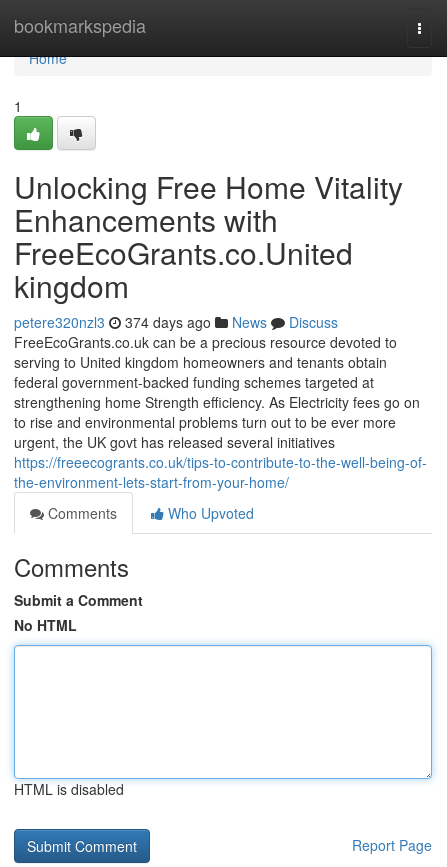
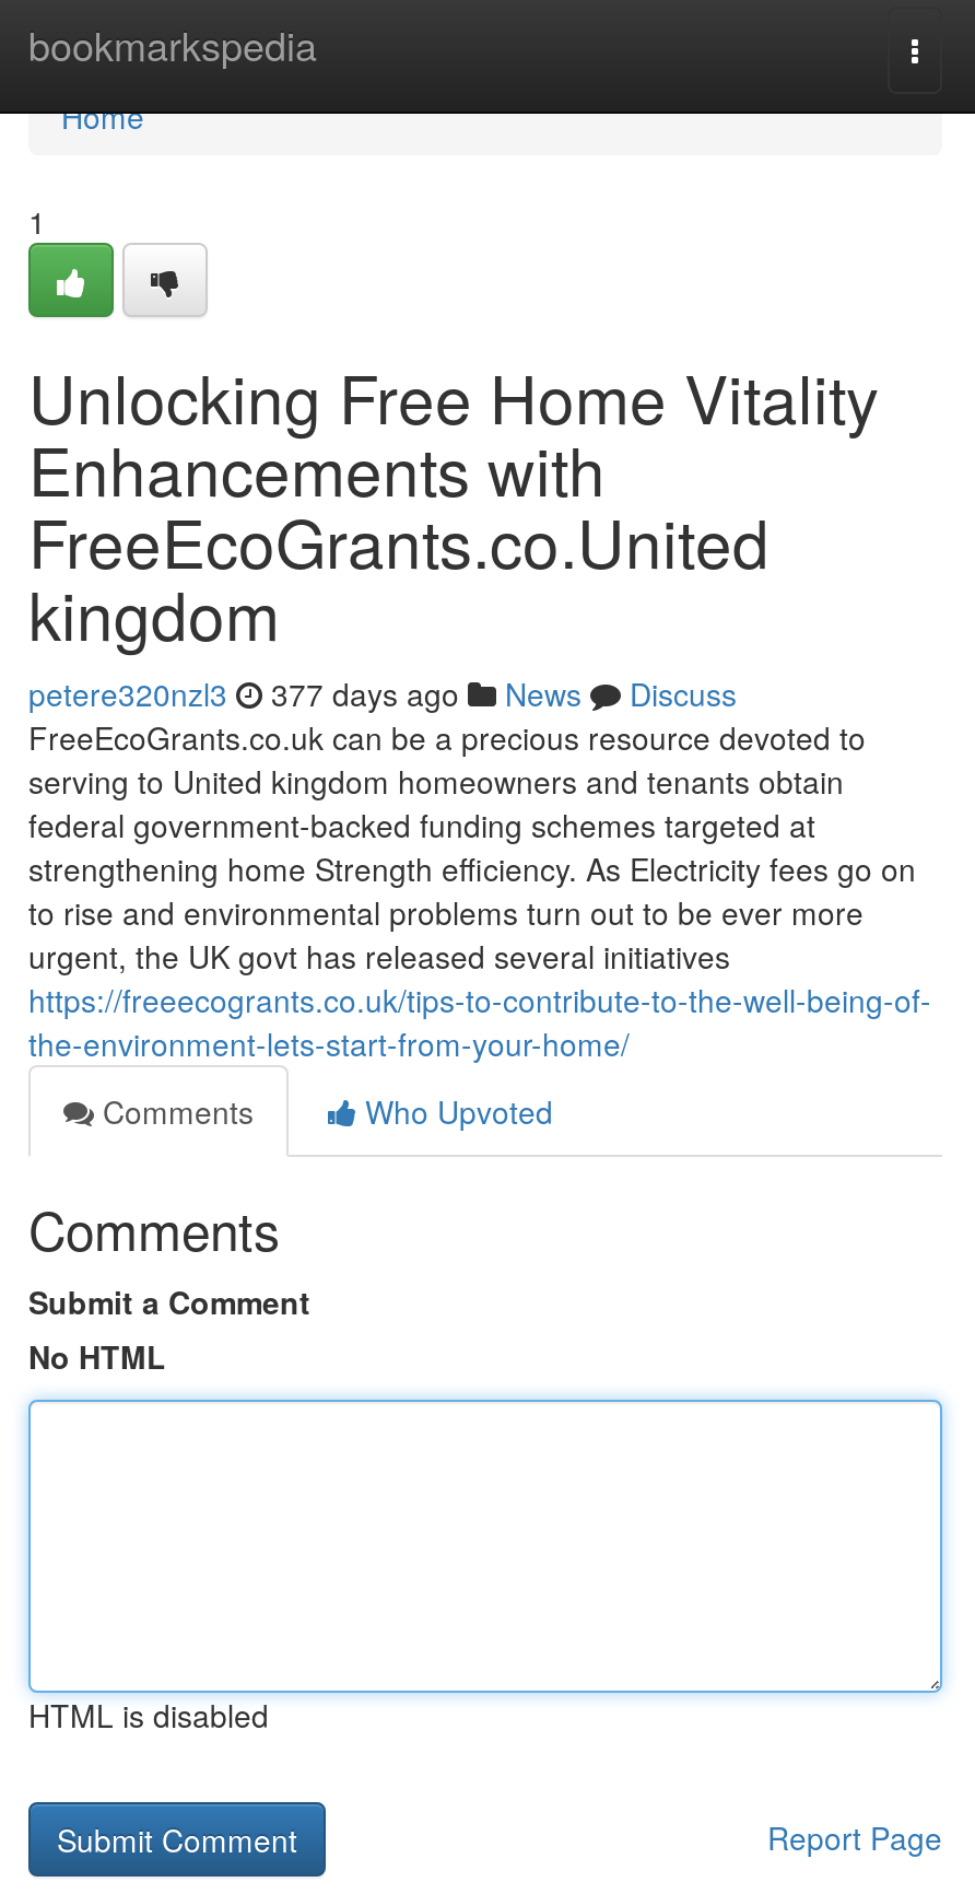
- petere320nzl3 374 days ago News Discuss
+ petere320nzl3 377 days ago News Discuss
